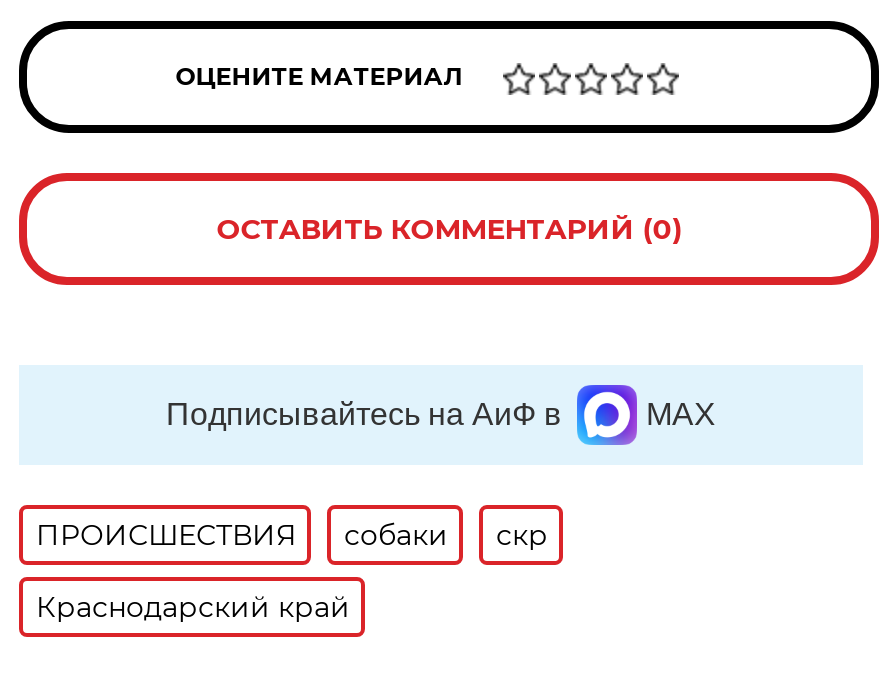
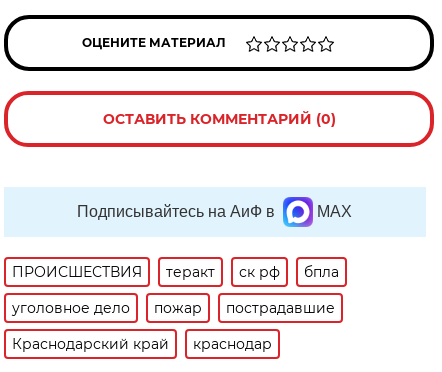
- собаки
- скр
+ теракт
+ ск рф
+ бпла
+ уголовное дело
+ пожар
+ пострадавшие

+ краснодар
